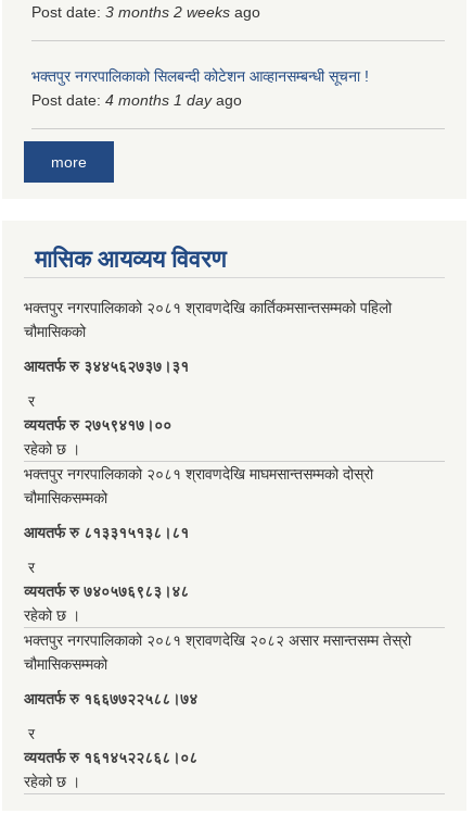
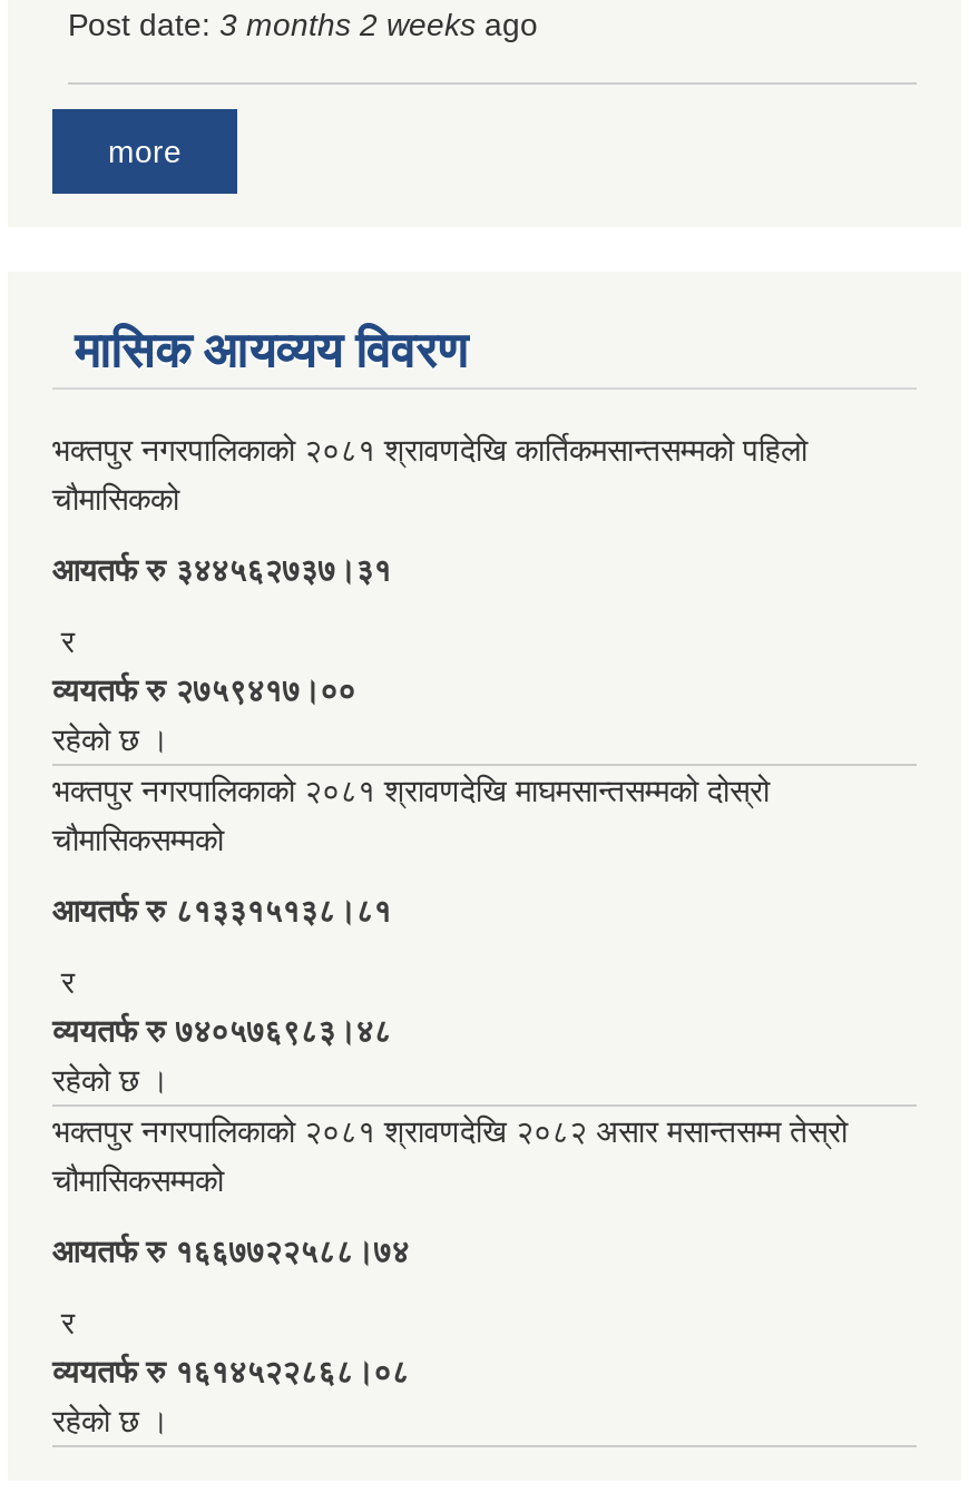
- भक्तपुर नगरपालिकाको सिलबन्दी कोटेशन आव्हानसम्बन्धी सूचना !
- Post date: 4 months 1 day ago
